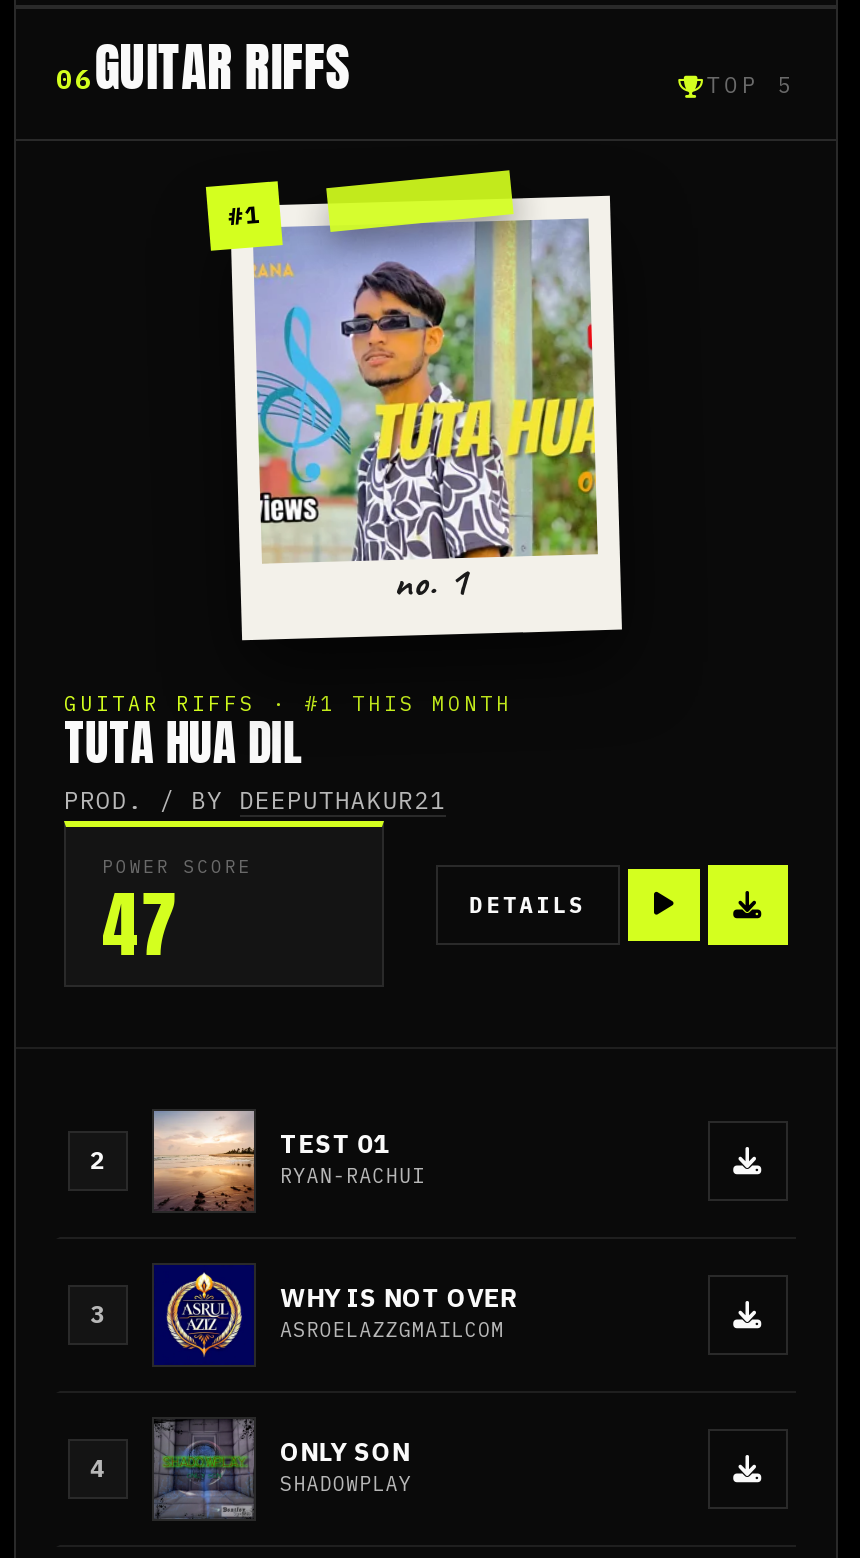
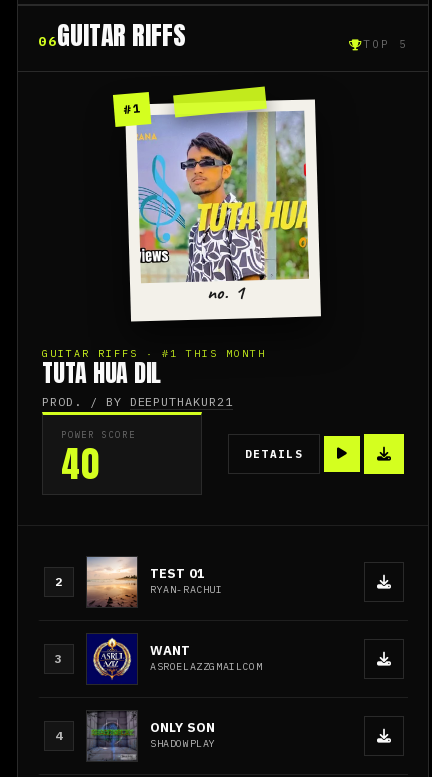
- 47
+ 40

- WHY IS NOT OVER
+ WANT
